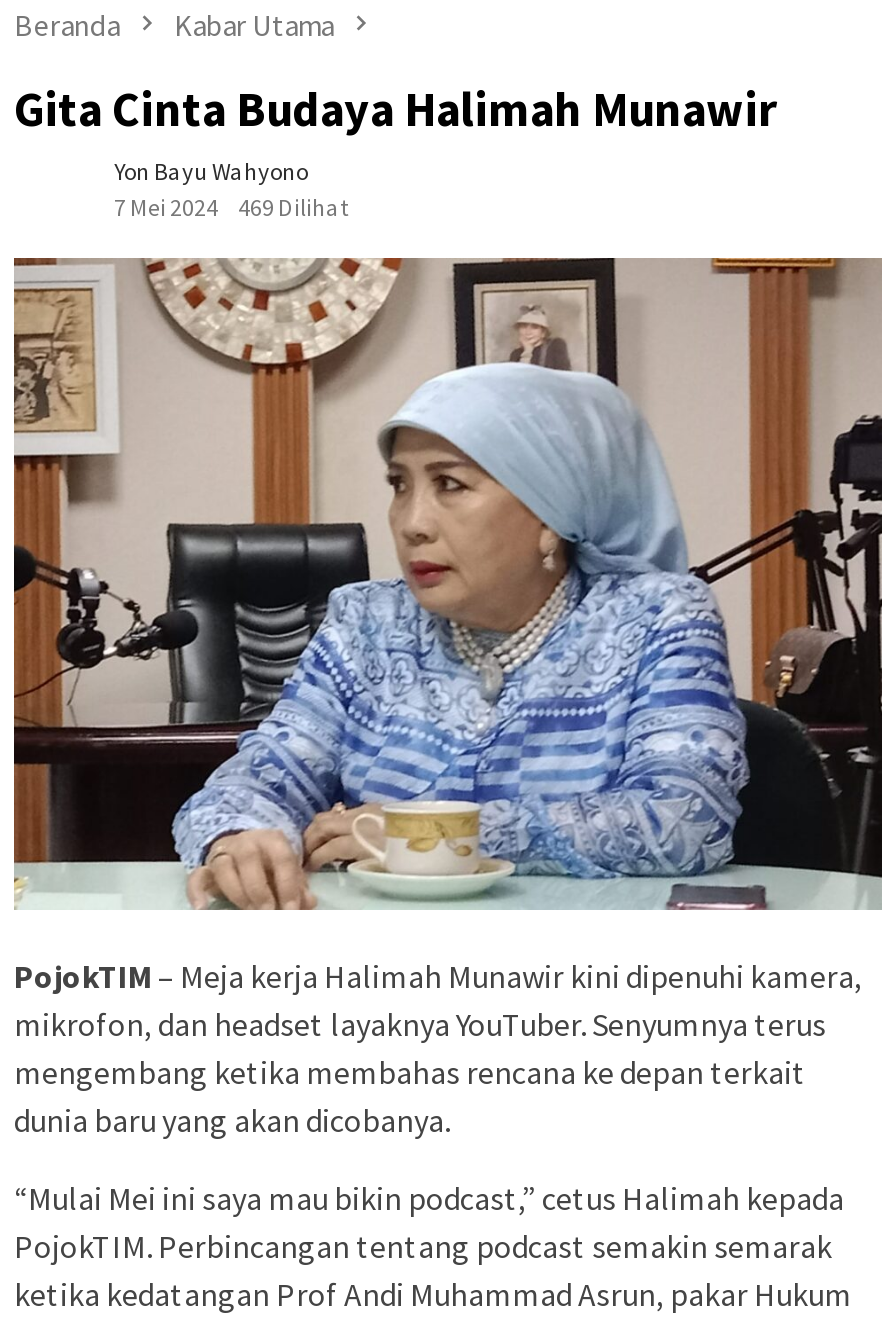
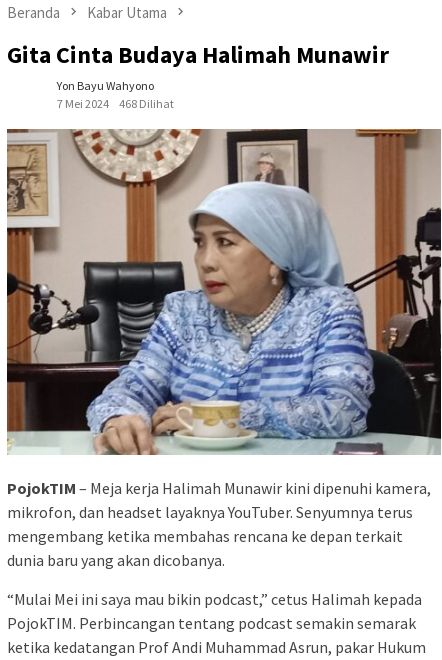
- 7 Mei 2024 469 Dilihat
+ 7 Mei 2024 468 Dilihat
